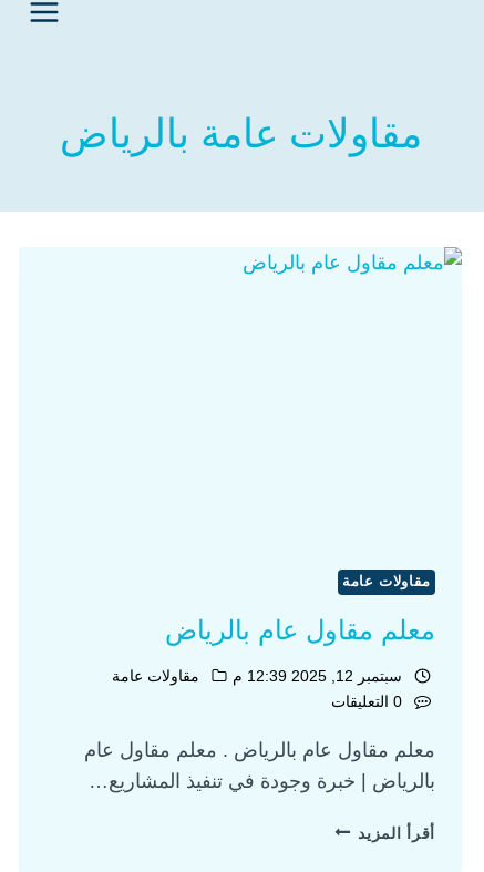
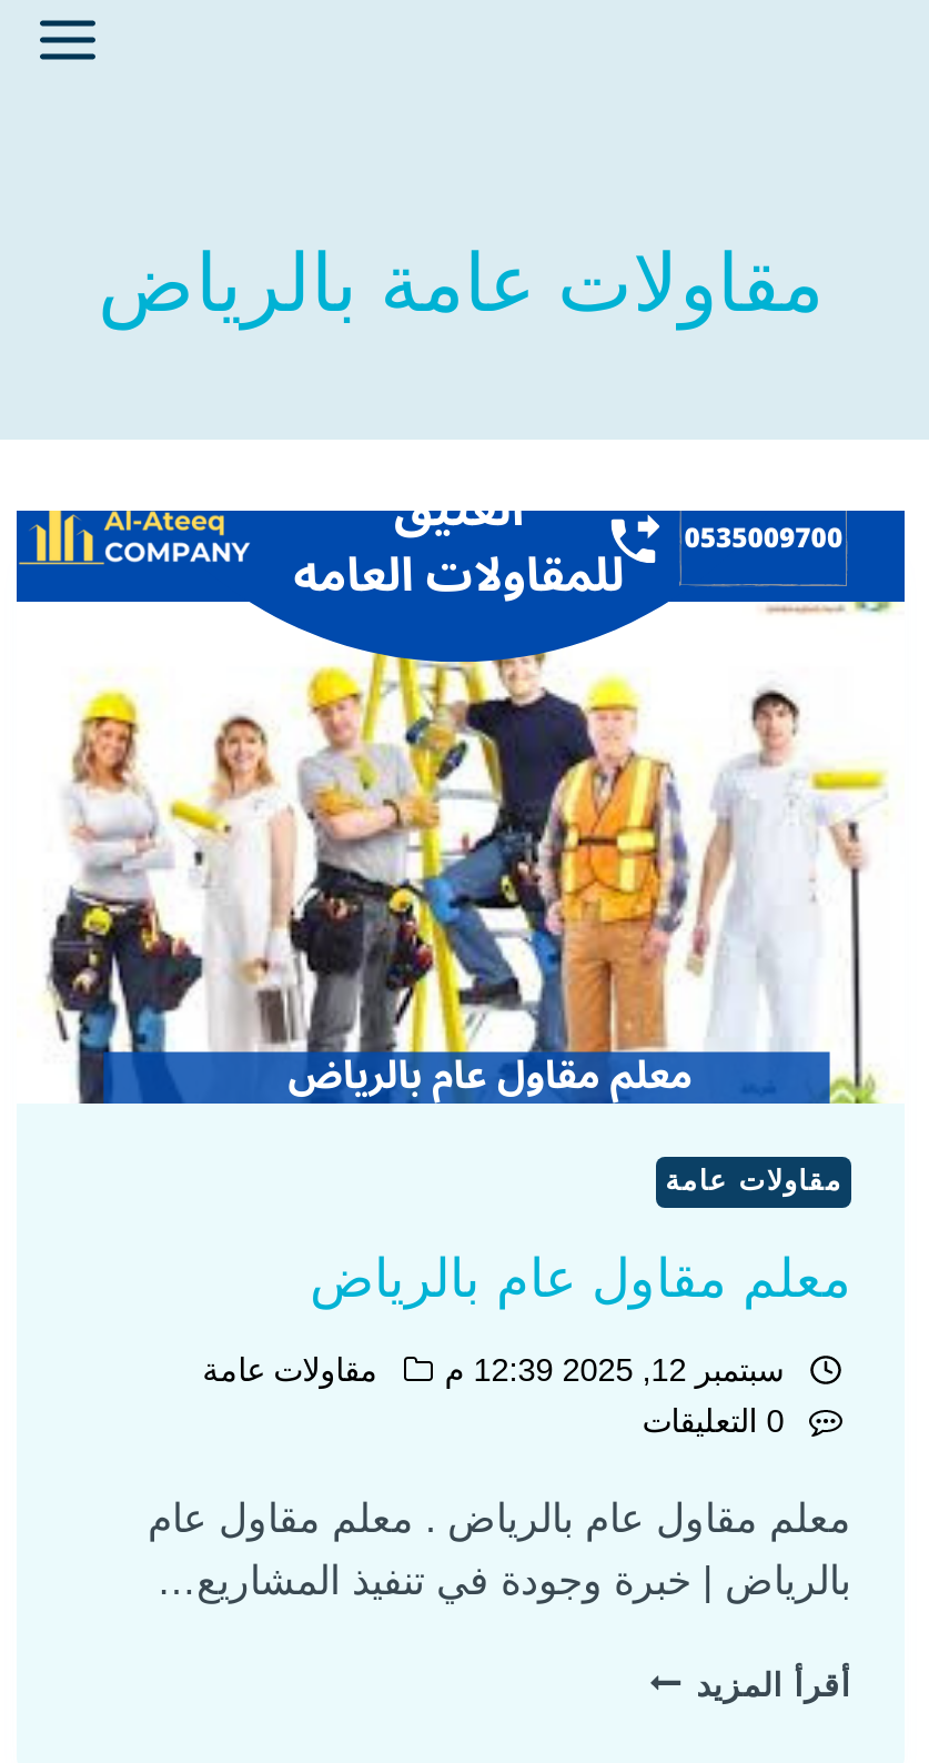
+ [image]
